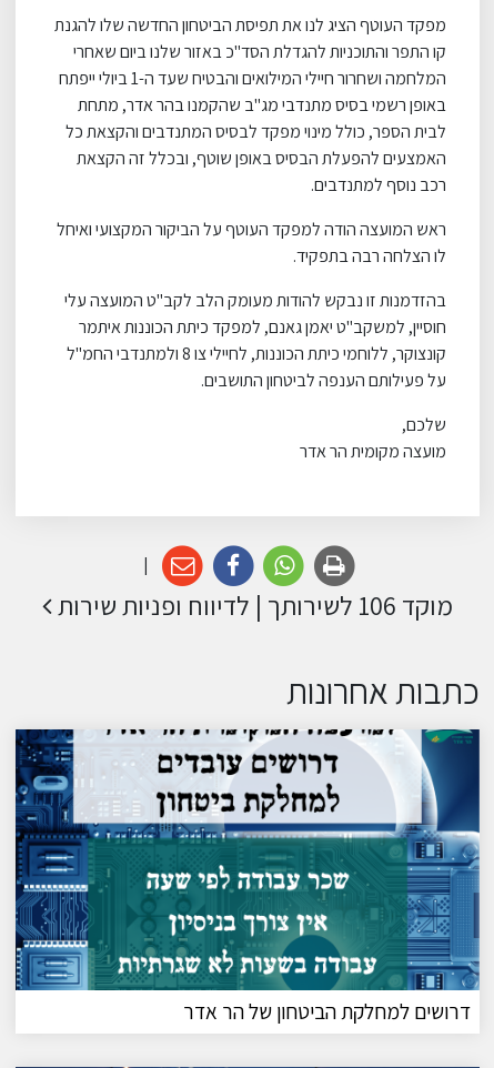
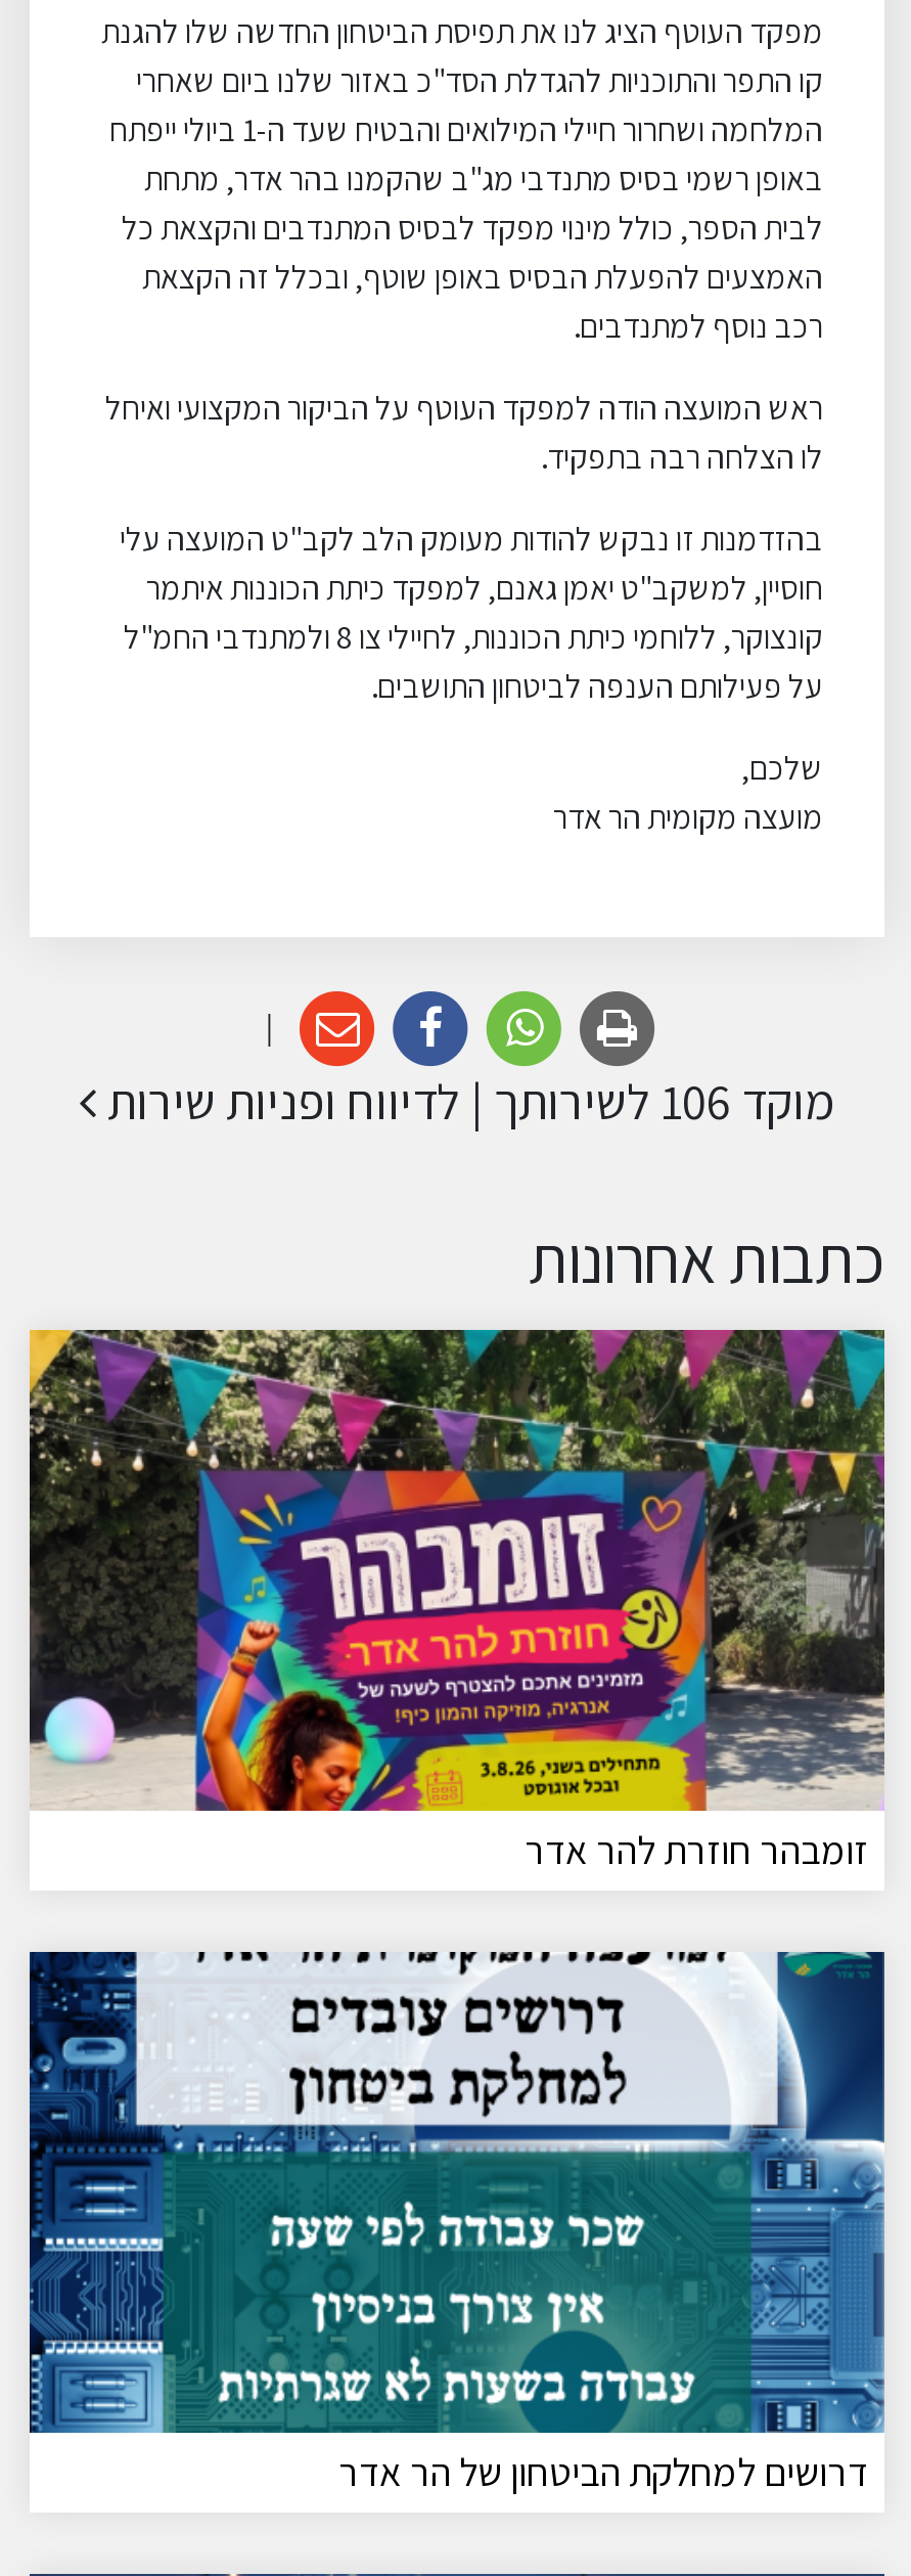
+ [image]
+ זומבהר חוזרת להר אדר
